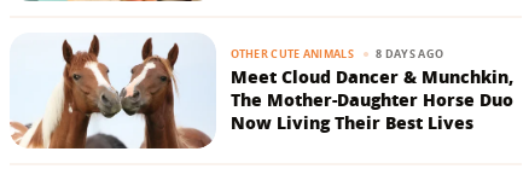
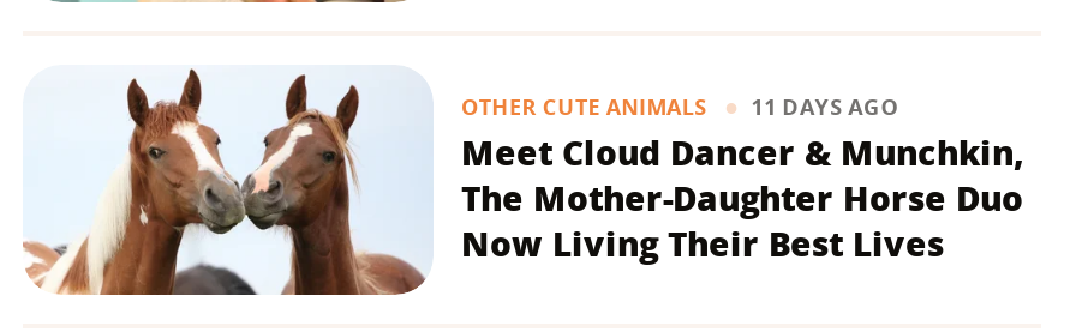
- OTHER CUTE ANIMALS 8 DAYS AGO
+ OTHER CUTE ANIMALS 11 DAYS AGO
